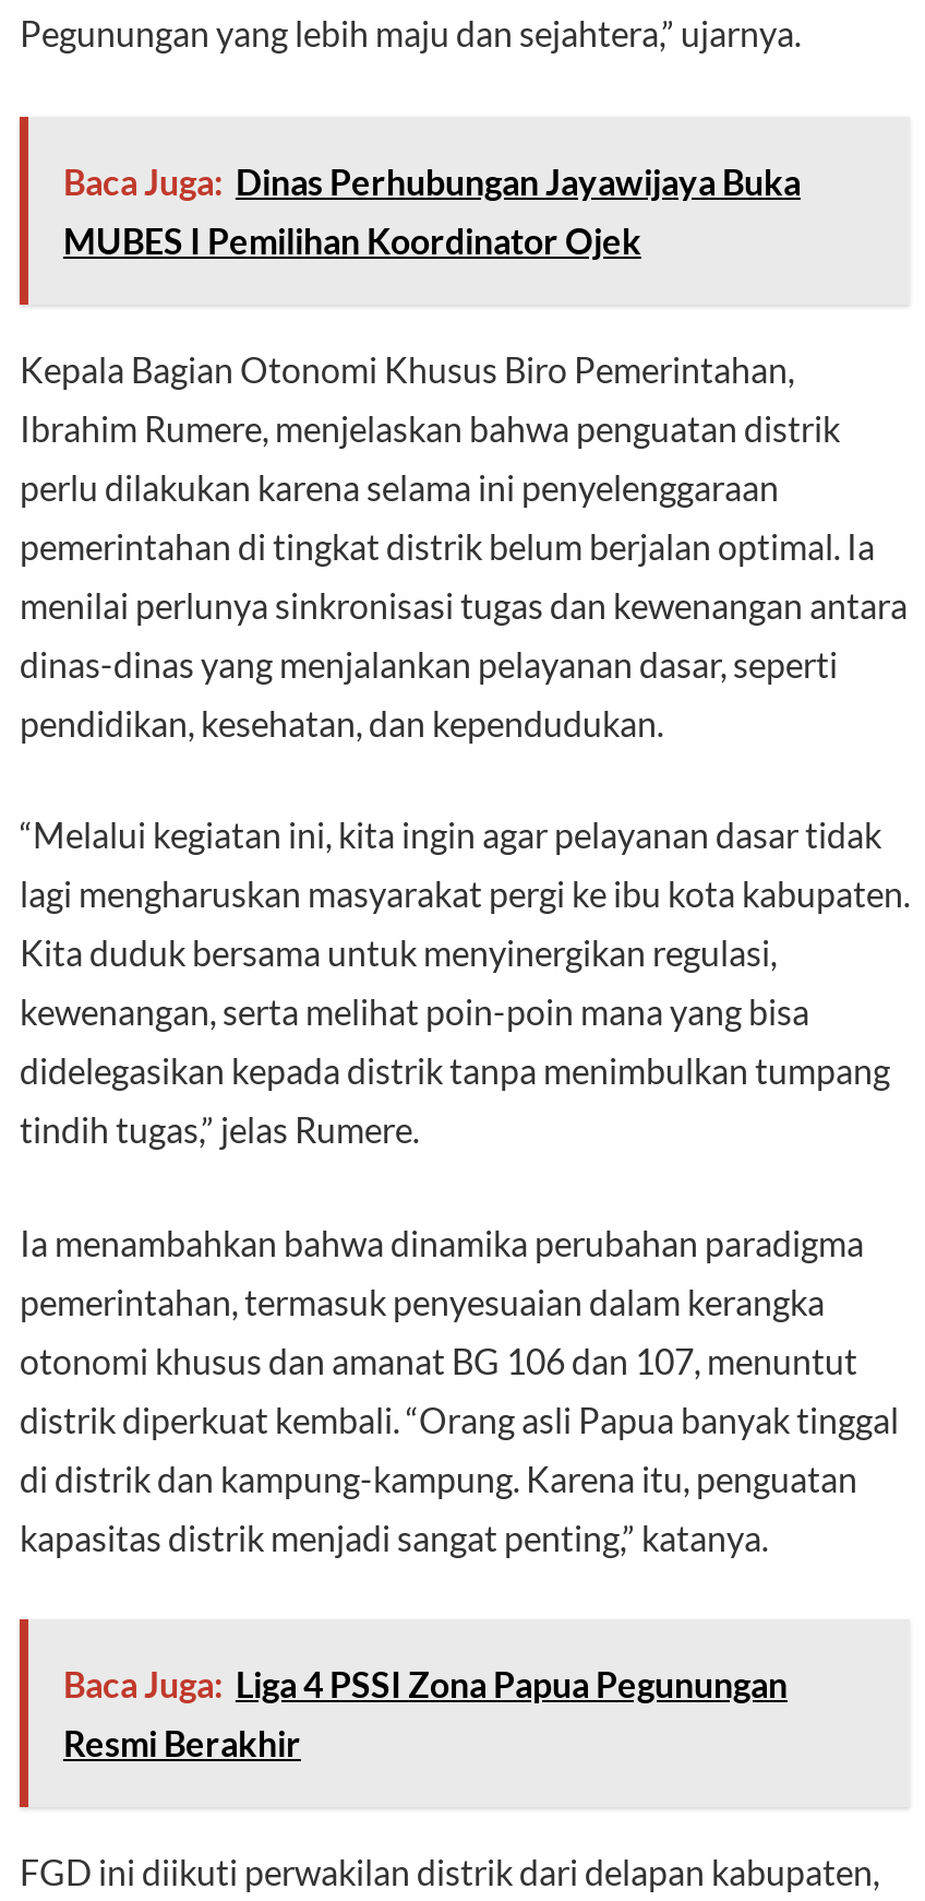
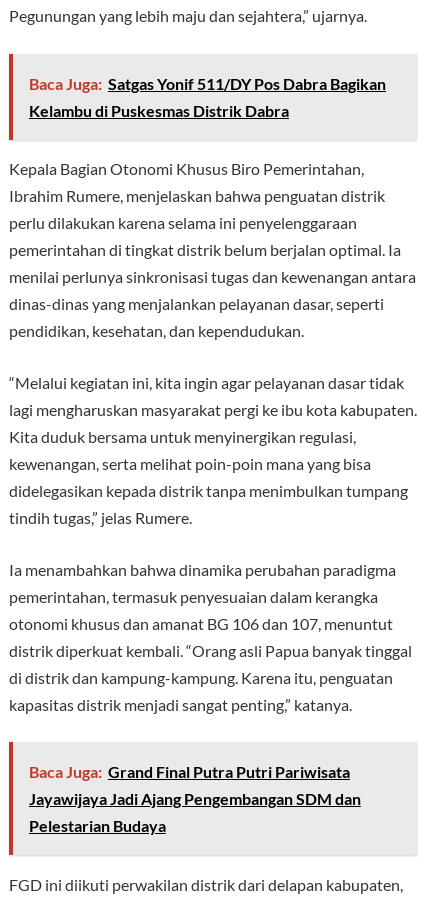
- Baca Juga: Dinas Perhubungan Jayawijaya Buka
- MUBES I Pemilihan Koordinator Ojek
+ Baca Juga: Satgas Yonif 511/DY Pos Dabra Bagikan
+ Kelambu di Puskesmas Distrik Dabra

- Baca Juga: Liga 4 PSSI Zona Papua Pegunungan
- Resmi Berakhir
+ Baca Juga: Grand Final Putra Putri Pariwisata
+ Jayawijaya Jadi Ajang Pengembangan SDM dan
+ Pelestarian Budaya
